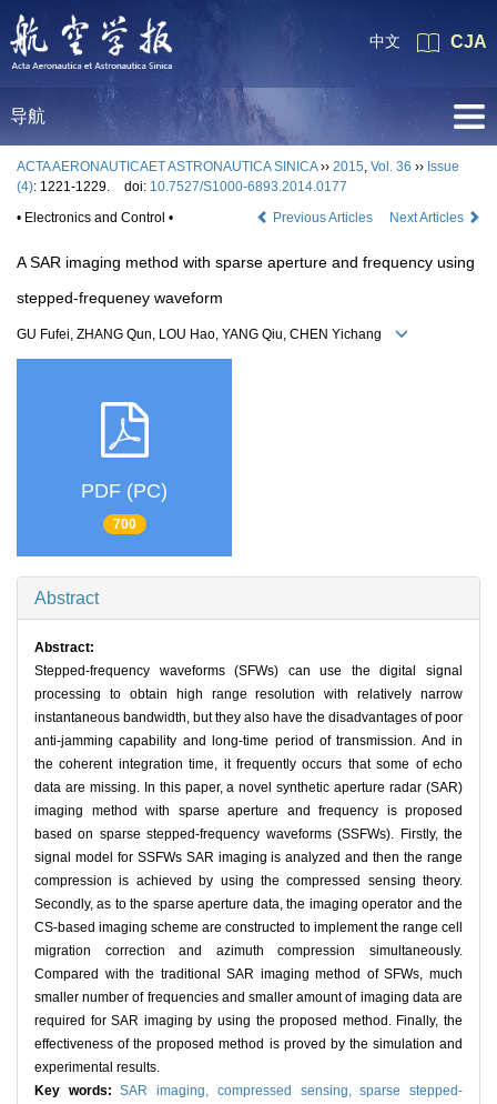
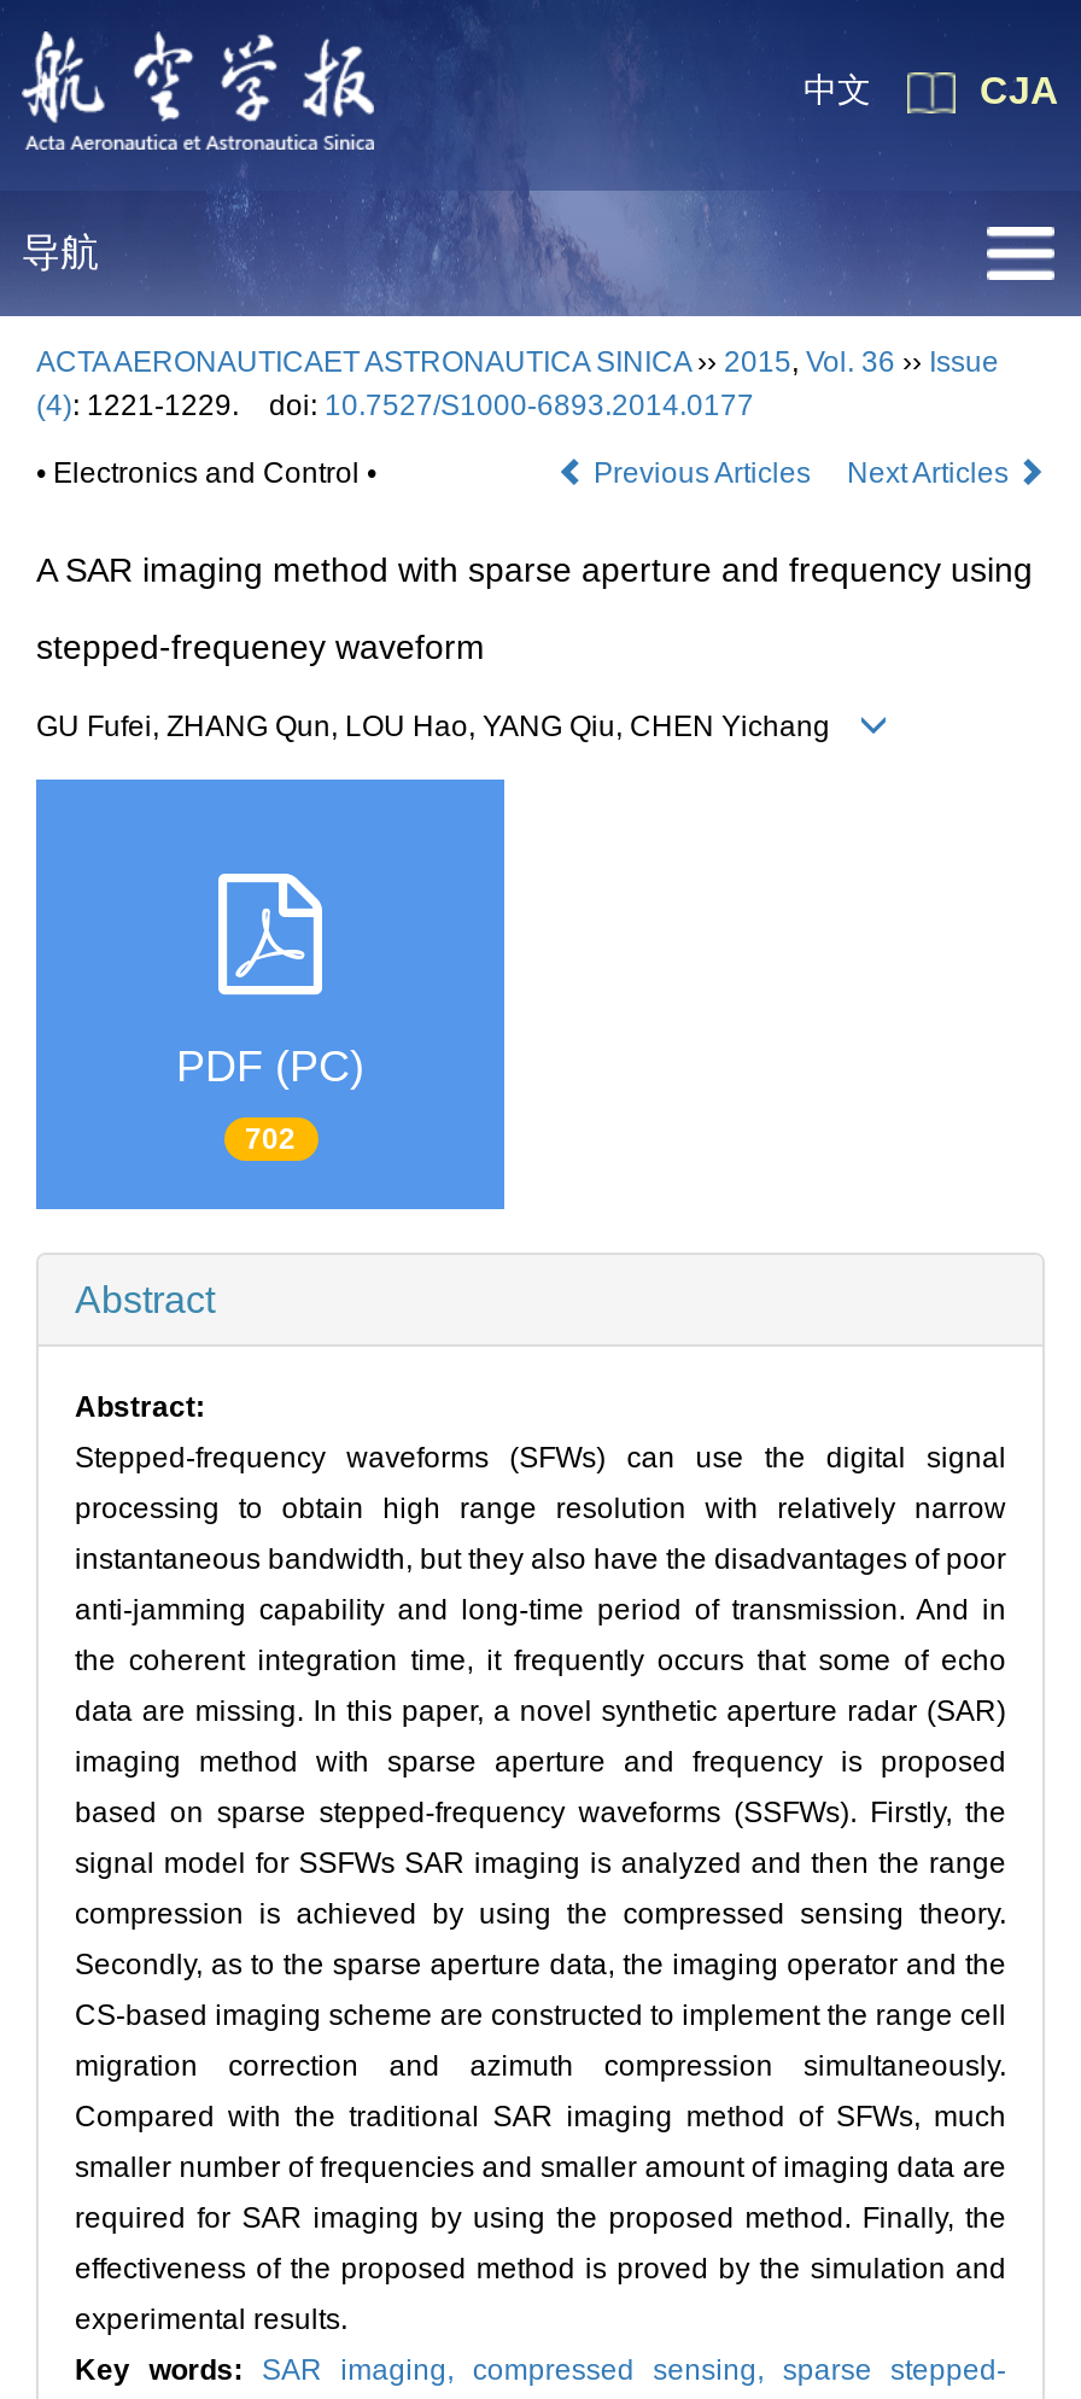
- 700
+ 702
